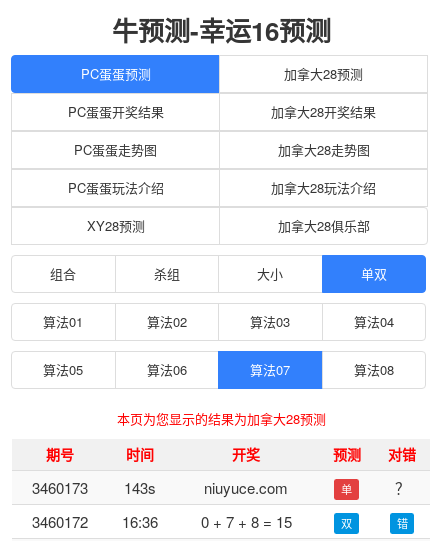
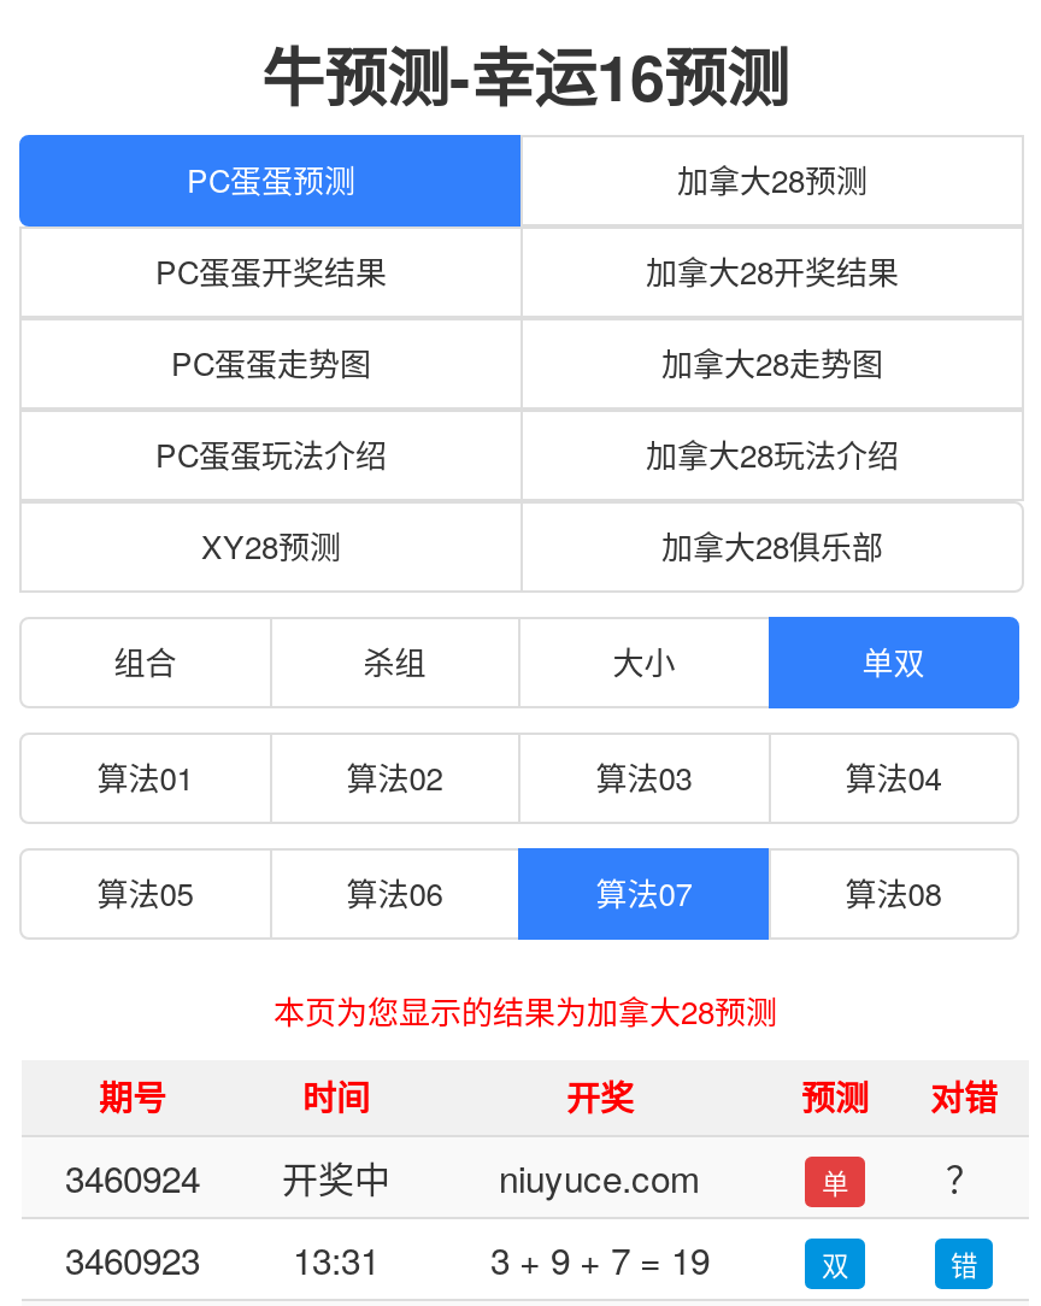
- 3460173
- 143s
+ 3460924
+ 开奖中

- 3460172
+ 3460923

- 16:36
+ 13:31

- 0 + 7 + 8 = 15
+ 3 + 9 + 7 = 19
